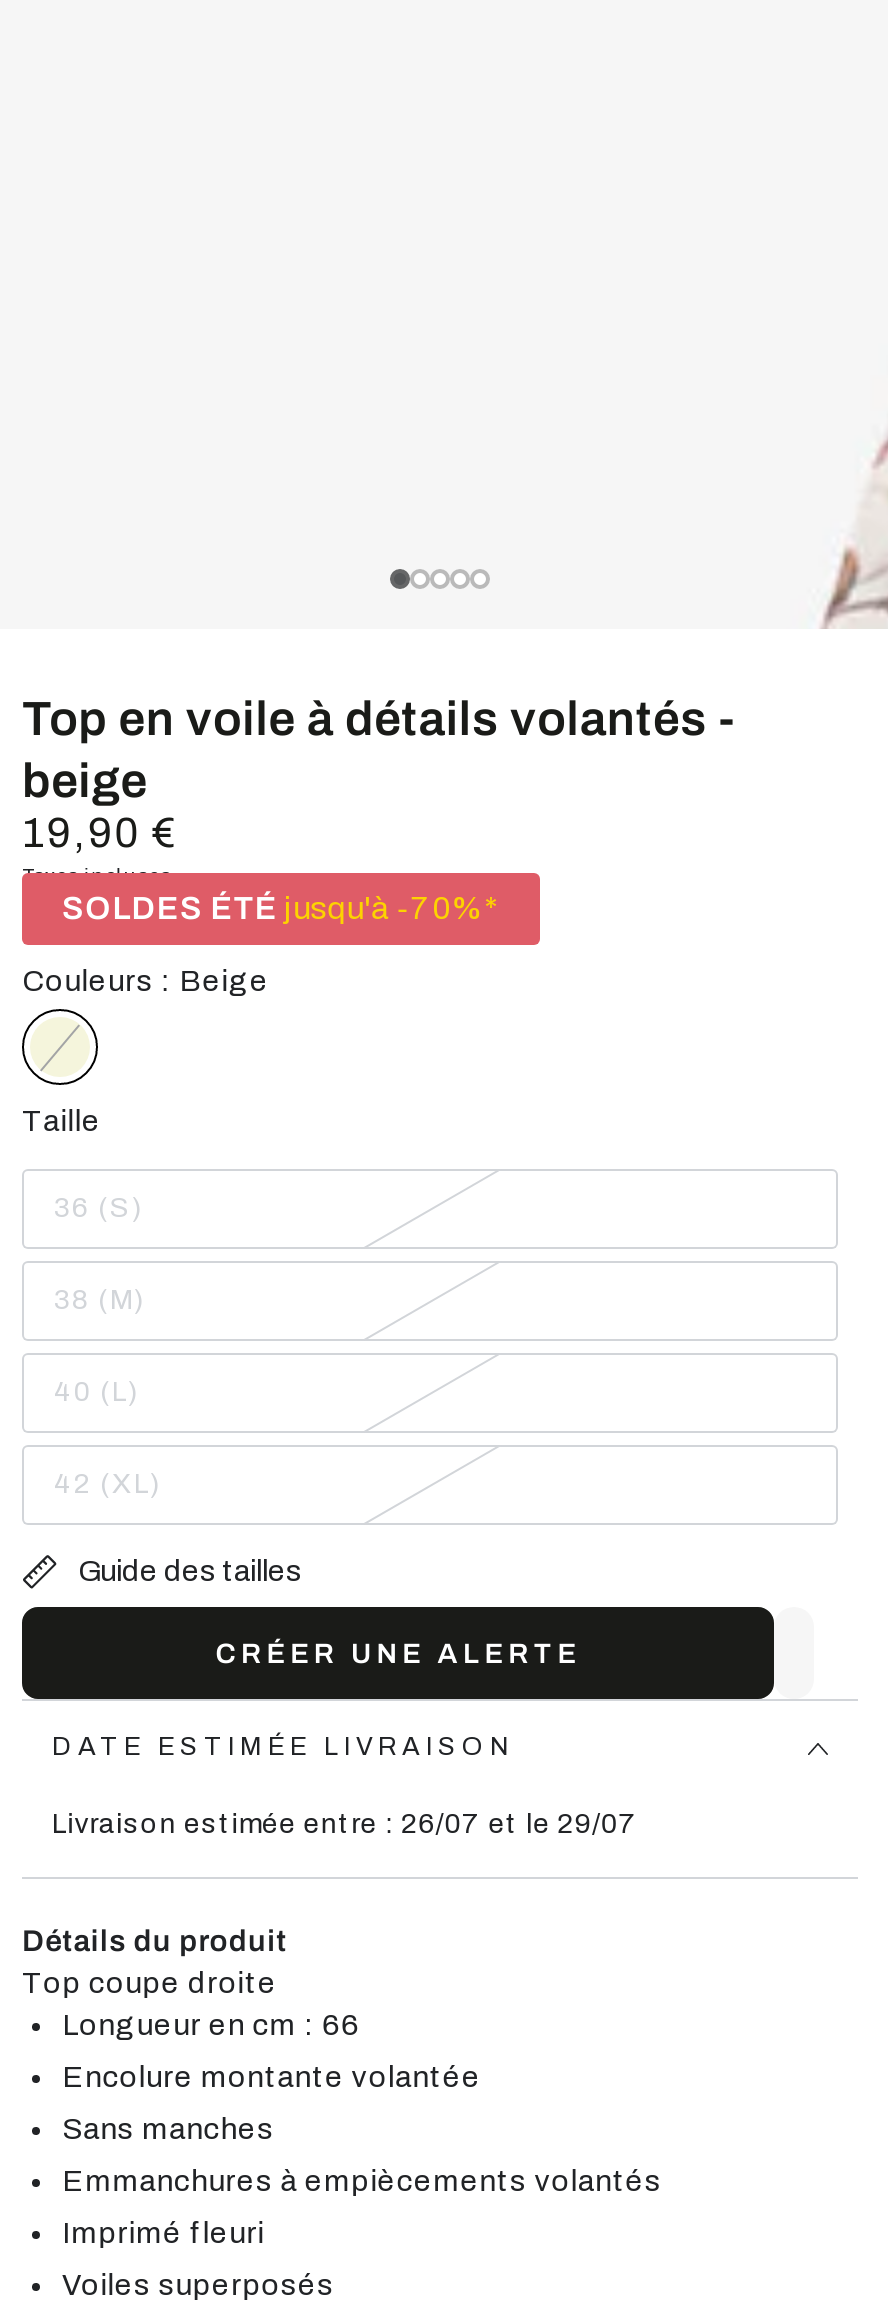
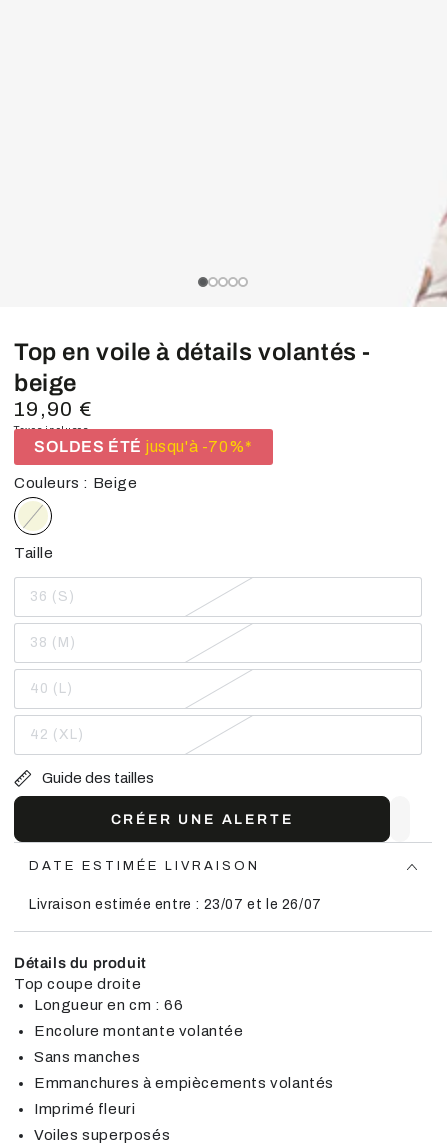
- Livraison estimée entre : 26/07 et le 29/07
+ Livraison estimée entre : 23/07 et le 26/07
